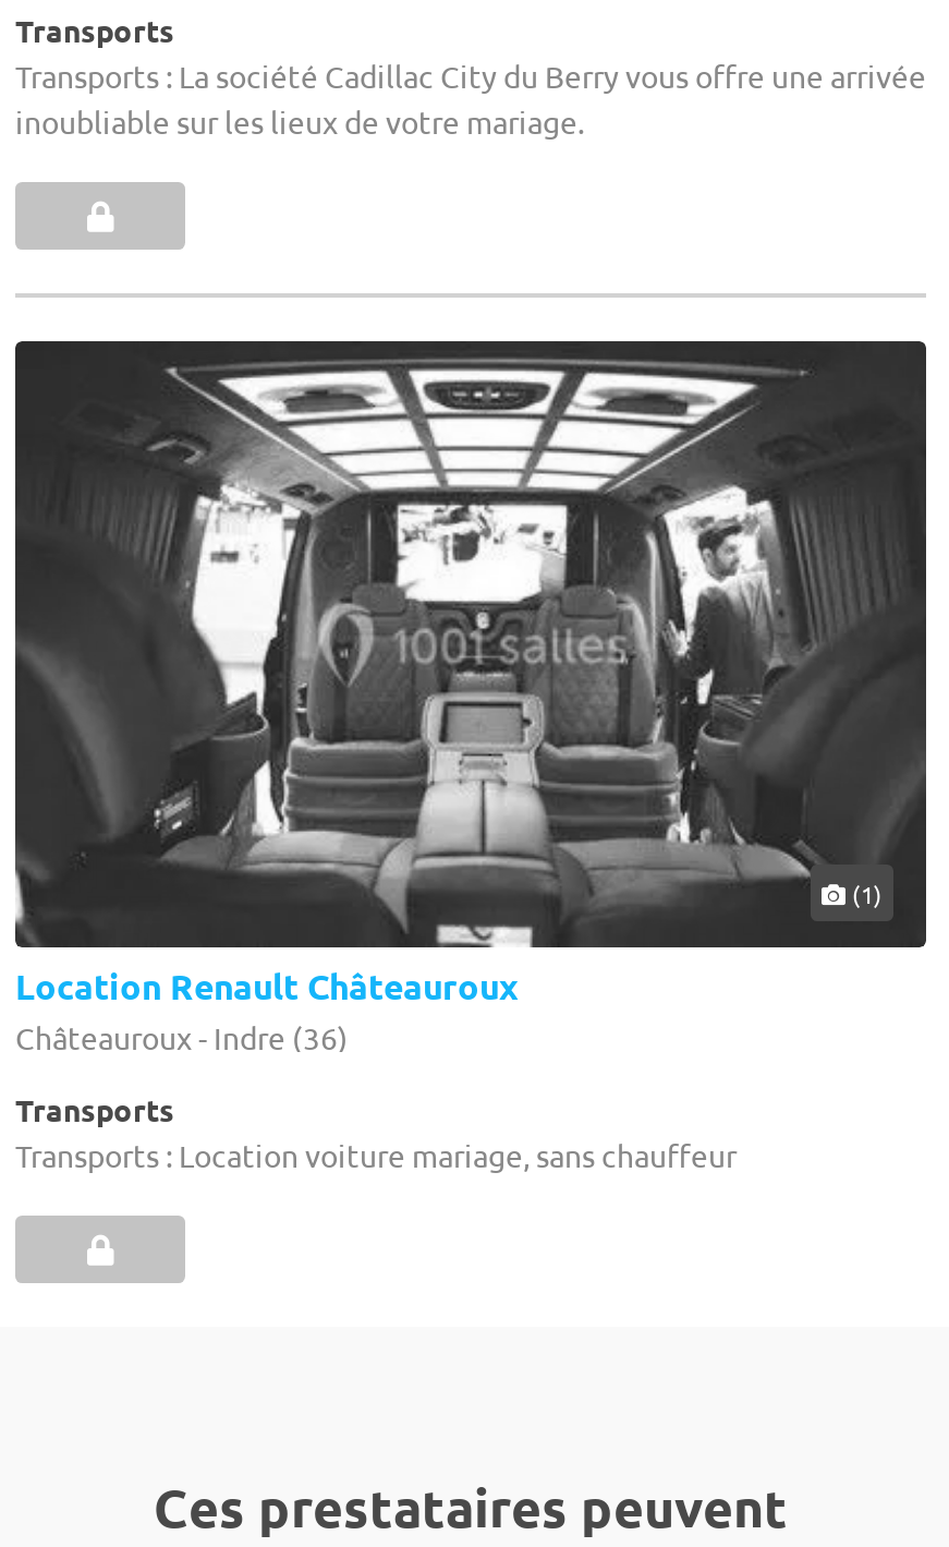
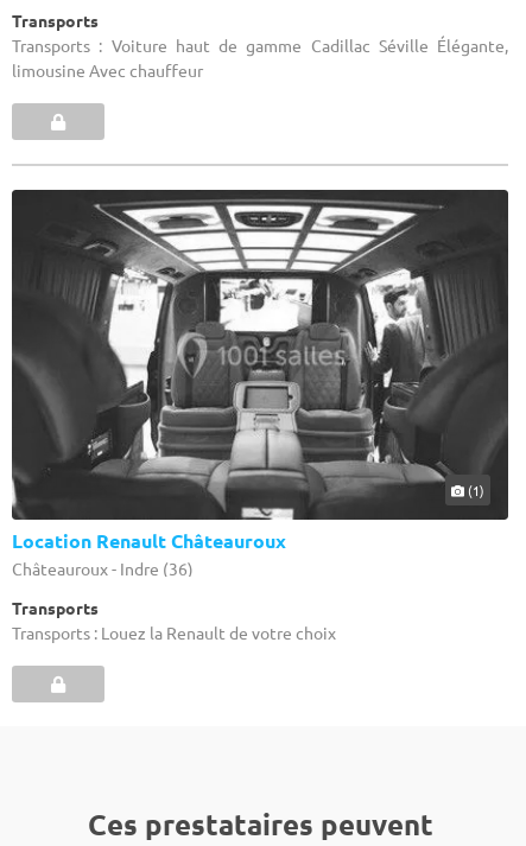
- Transports : La société Cadillac City du Berry vous offre une arrivée
- inoubliable sur les lieux de votre mariage.
+ Transports : Voiture haut de gamme Cadillac Séville Élégante,
+ limousine Avec chauffeur

- Transports : Location voiture mariage, sans chauffeur
+ Transports : Louez la Renault de votre choix
